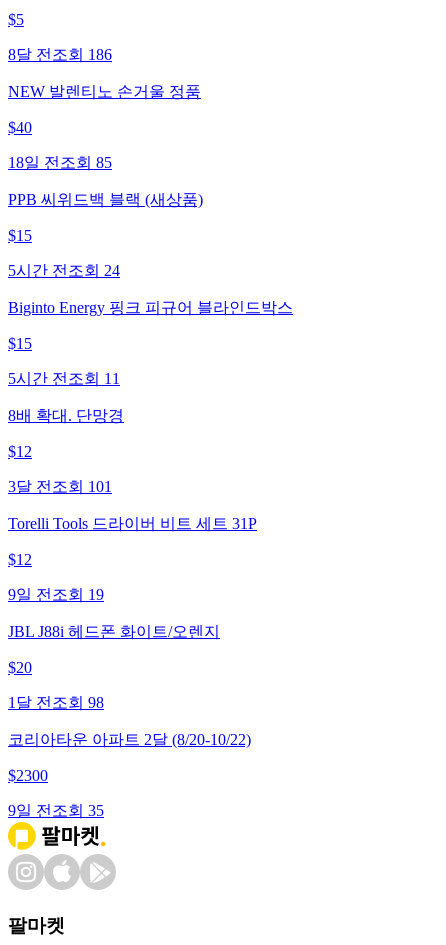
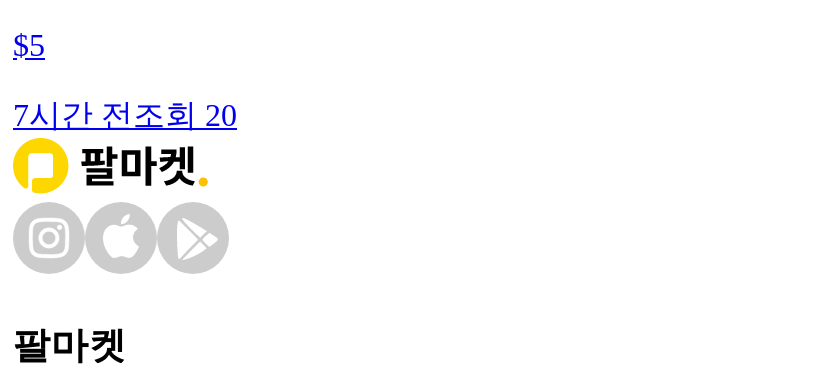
- 8달 전 조회 186
- NEW 발렌티노 손거울 정품
- $40
- 18일 전 조회 85
- PPB 씨위드백 블랙 (새상품)
- $15
- 5시간 전 조회 24
- Biginto Energy 핑크 피규어 블라인드박스
- $15
- 5시간 전 조회 11
- 8배 확대. 단망경
- $12
- 3달 전 조회 101
- Torelli Tools 드라이버 비트 세트 31P
- $12
- 9일 전 조회 19
- JBL J88i 헤드폰 화이트/오렌지
- $20
- 1달 전 조회 98
- 코리아타운 아파트 2달 (8/20-10/22)
- $2300
- 9일 전 조회 35
+ 7시간 전 조회 20
